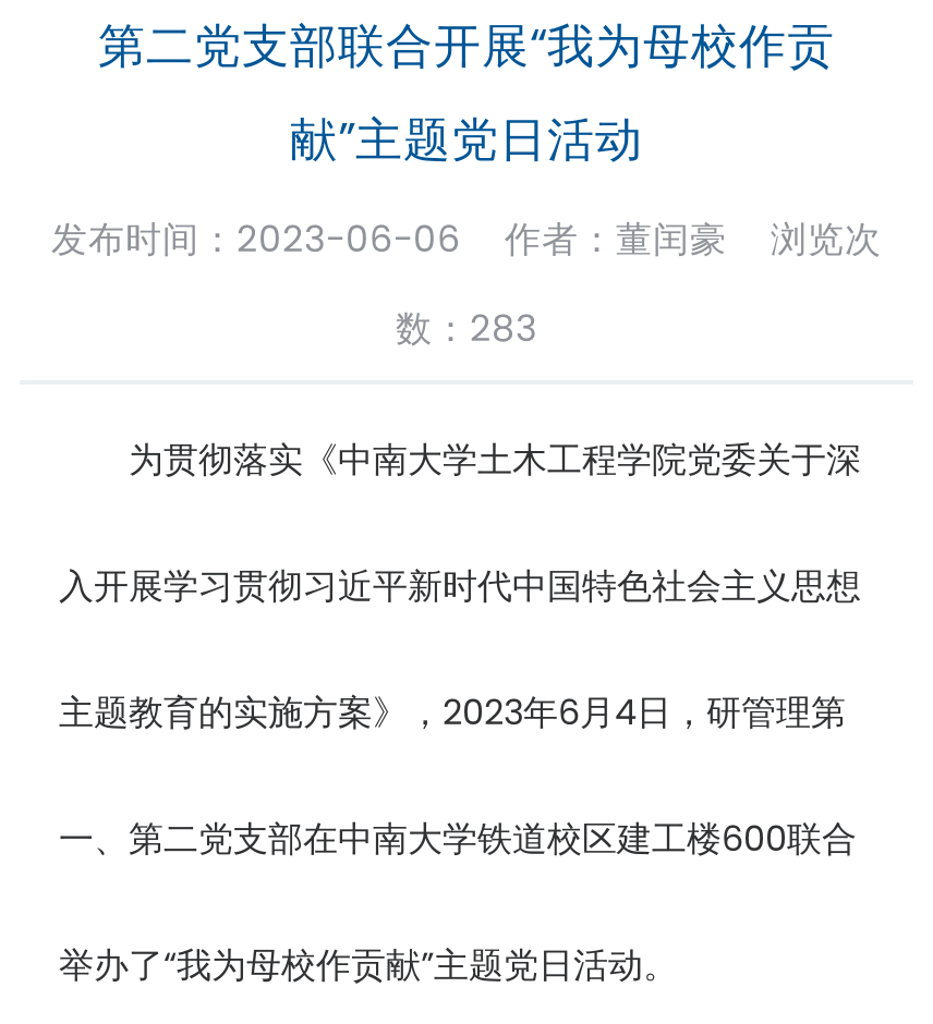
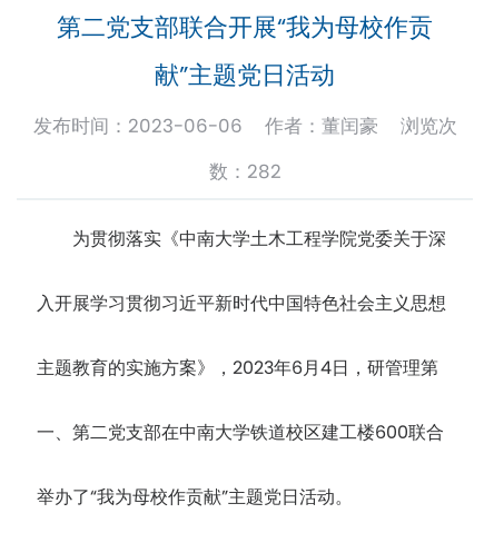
- 数：283
+ 数：282
